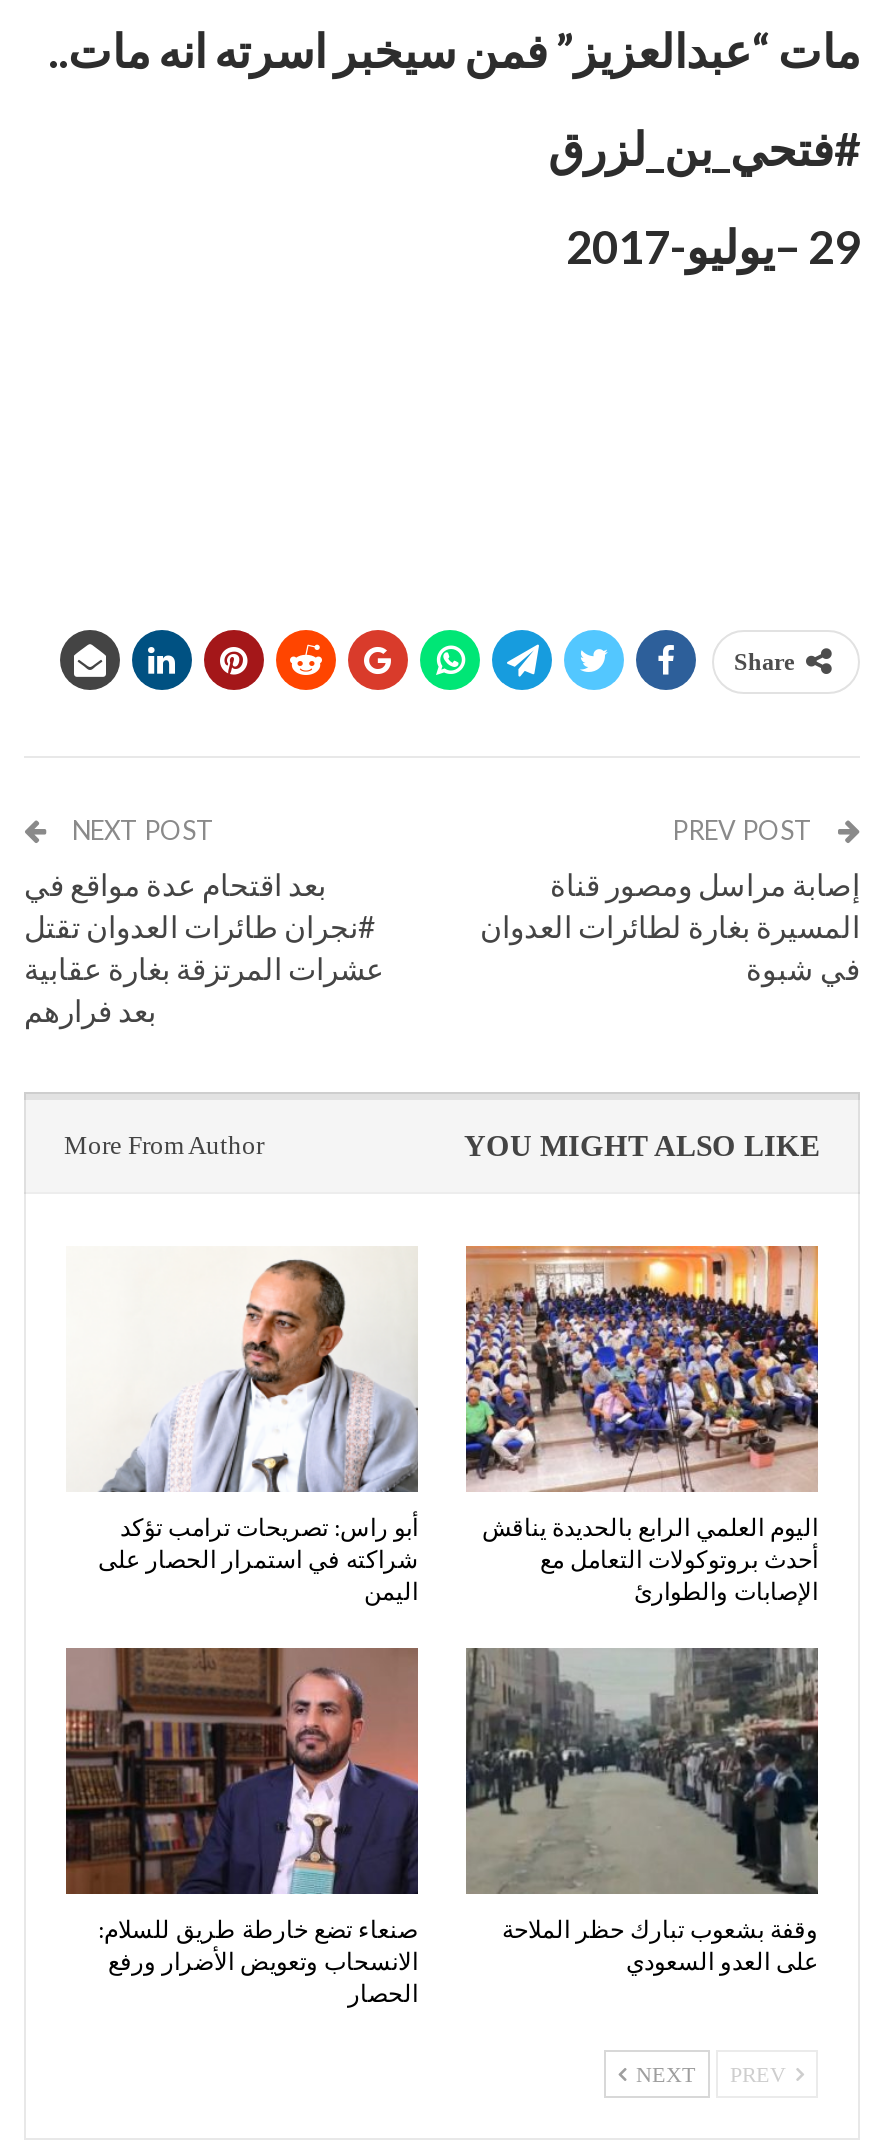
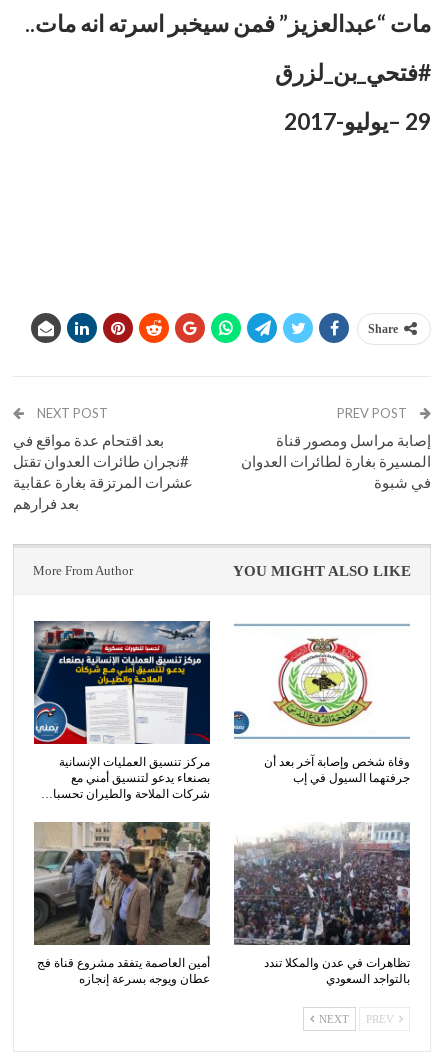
- [image]
- أبو راس: تصريحات ترامب تؤكد
- شراكته في استمرار الحصار على
- اليمن
+ [image]
+ مركز تنسيق العمليات الإنسانية
+ بصنعاء يدعو لتنسيق أمني مع
+ شركات الملاحة والطيران تحسبا…

- [image]
- اليوم العلمي الرابع بالحديدة يناقش
- أحدث بروتوكولات التعامل مع
- الإصابات والطوارئ
+ [image]
+ وفاة شخص وإصابة آخر بعد أن
+ جرفتهما السيول في إب

- [image]
- صنعاء تضع خارطة طريق للسلام:
- الانسحاب وتعويض الأضرار ورفع
- الحصار
+ [image]
+ أمين العاصمة يتفقد مشروع قناة فج
+ عطان ويوجه بسرعة إنجازه

- [image]
- وقفة بشعوب تبارك حظر الملاحة
- على العدو السعودي
+ [image]
+ تظاهرات في عدن والمكلا تندد
+ بالتواجد السعودي
